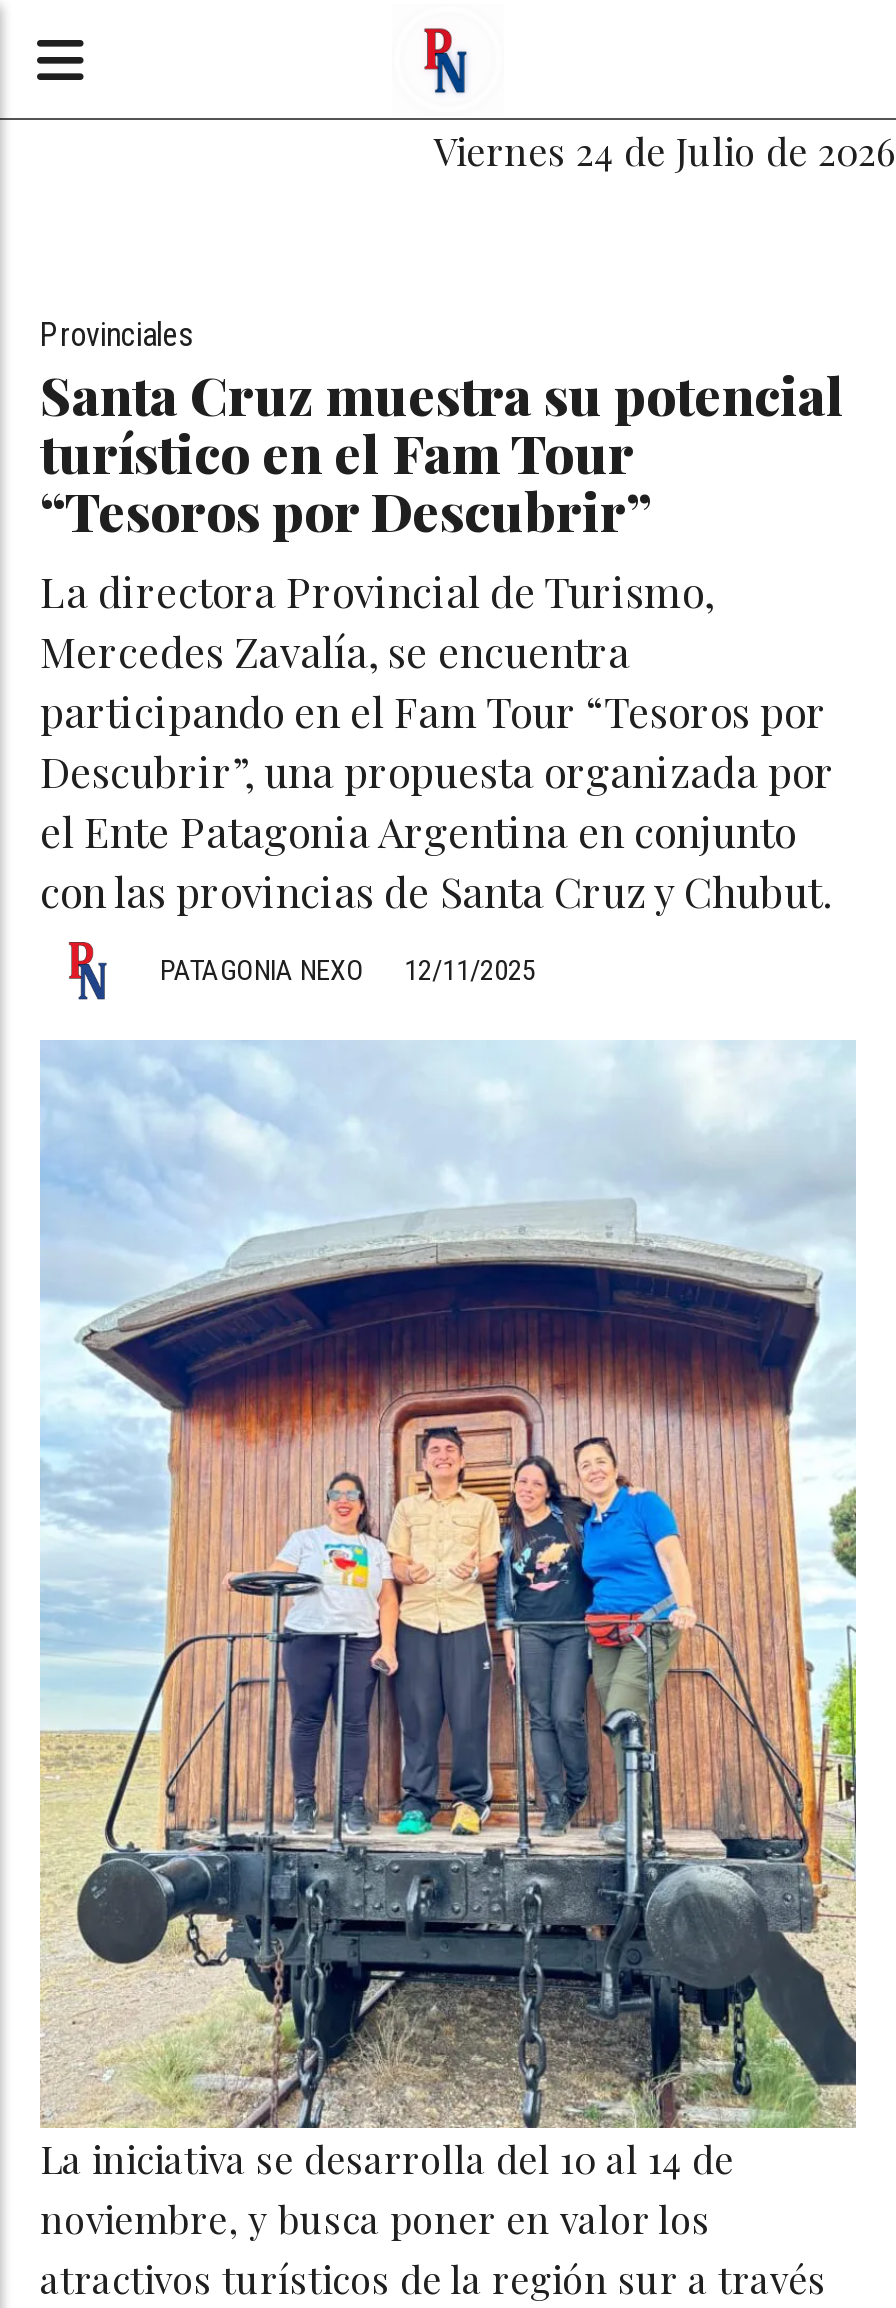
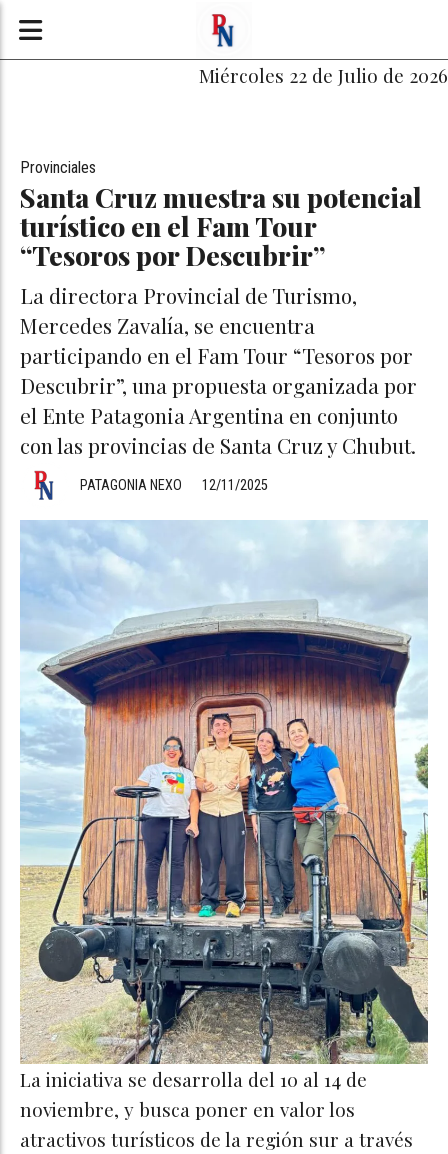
- Viernes 24 de Julio de 2026
+ Miércoles 22 de Julio de 2026
